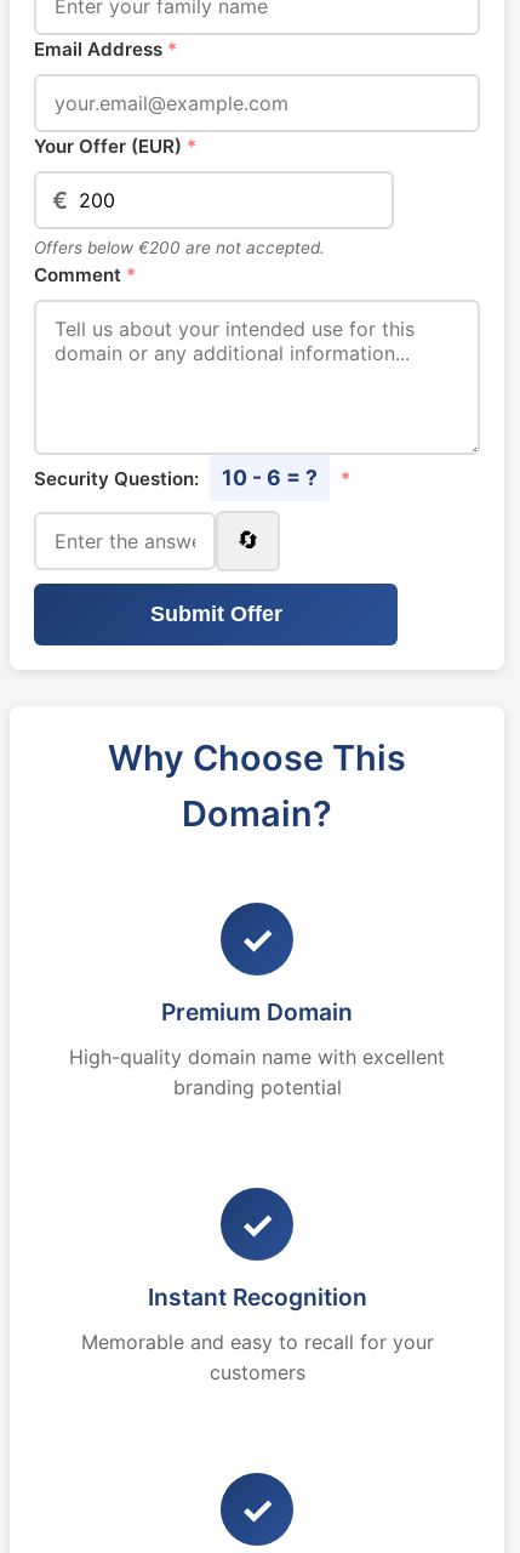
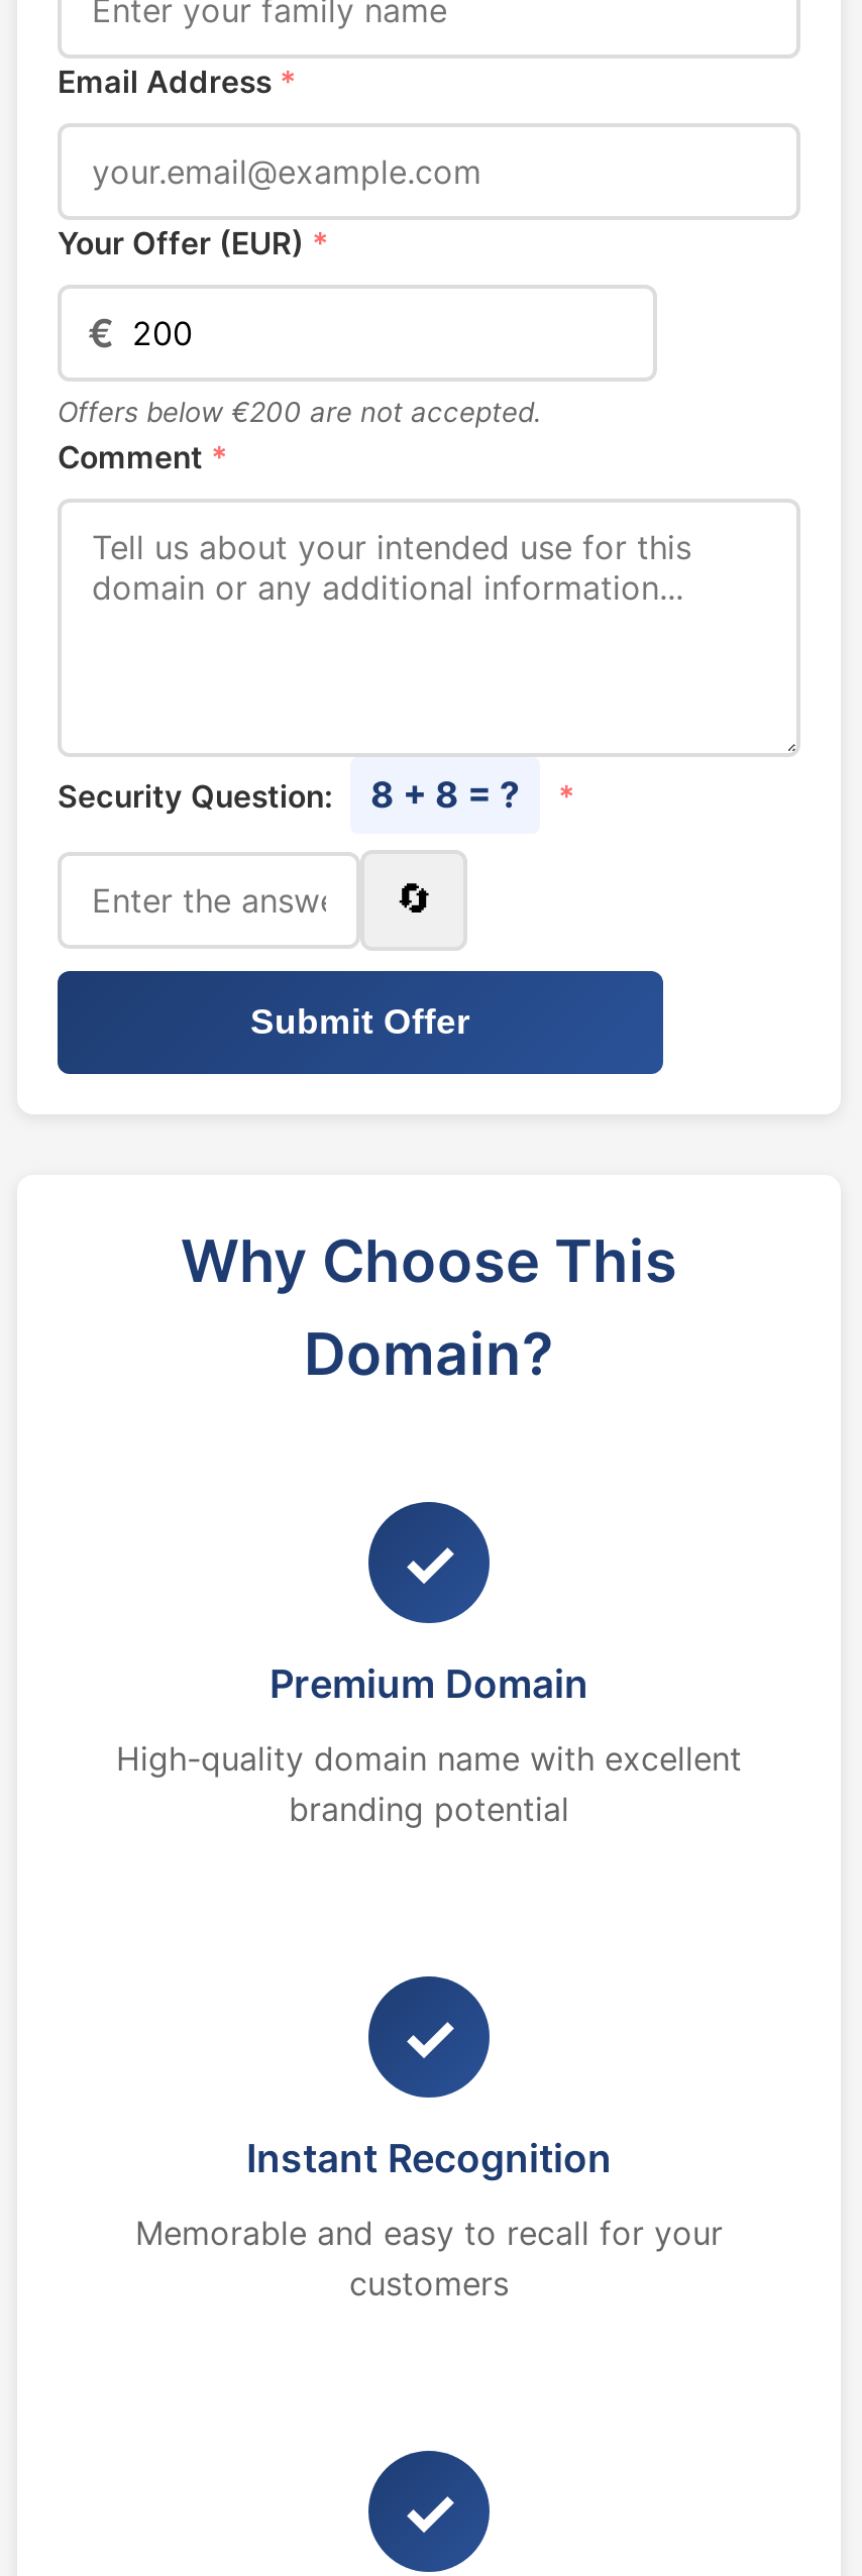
- 10 - 6 = ?
+ 8 + 8 = ?
